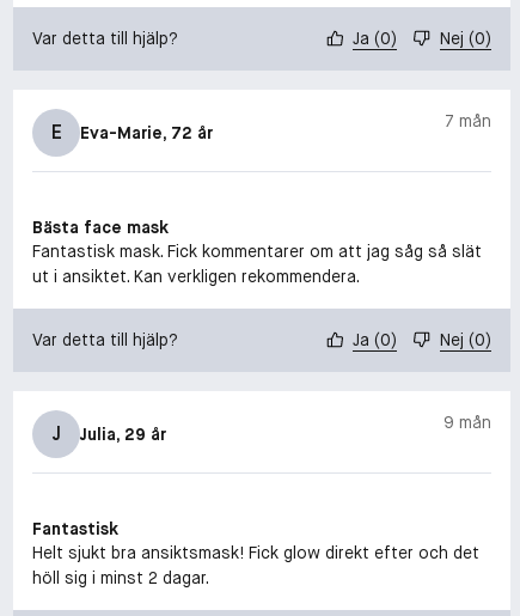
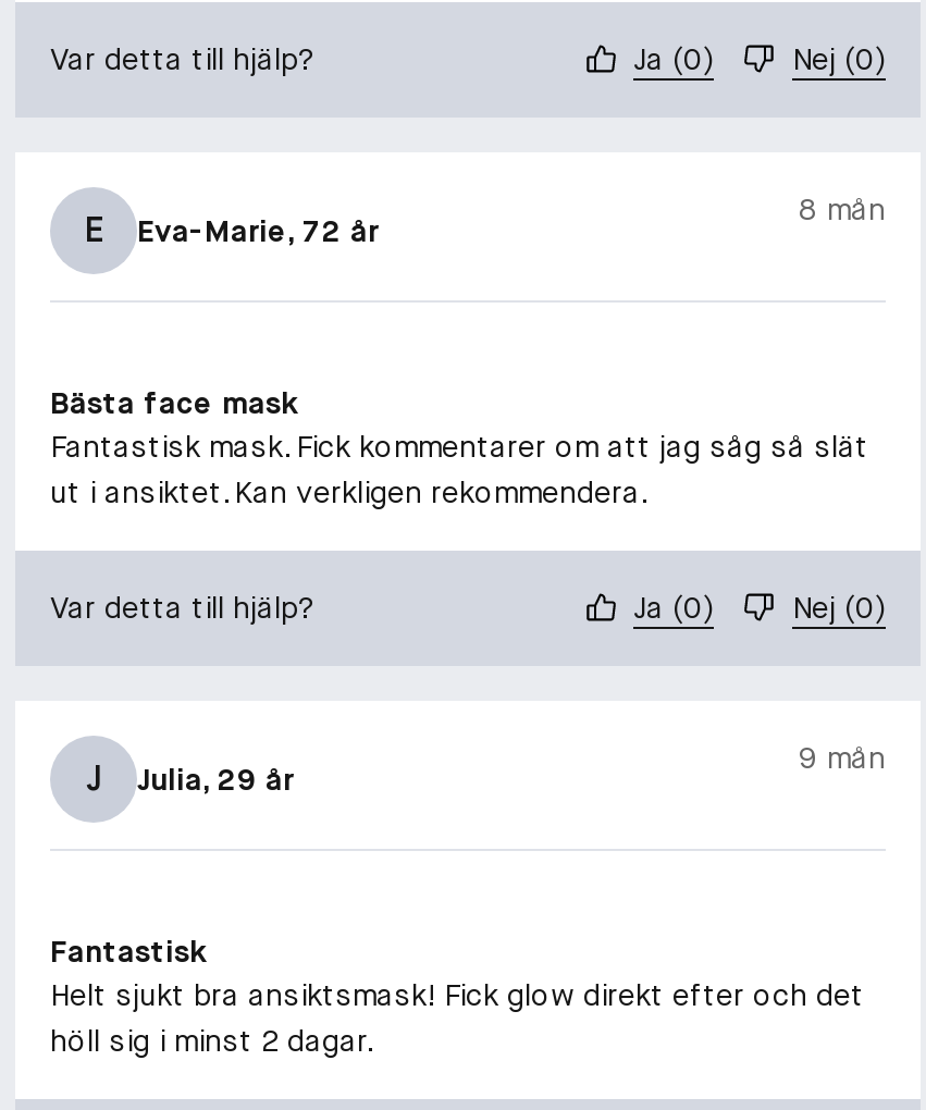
- 7 mån
+ 8 mån
